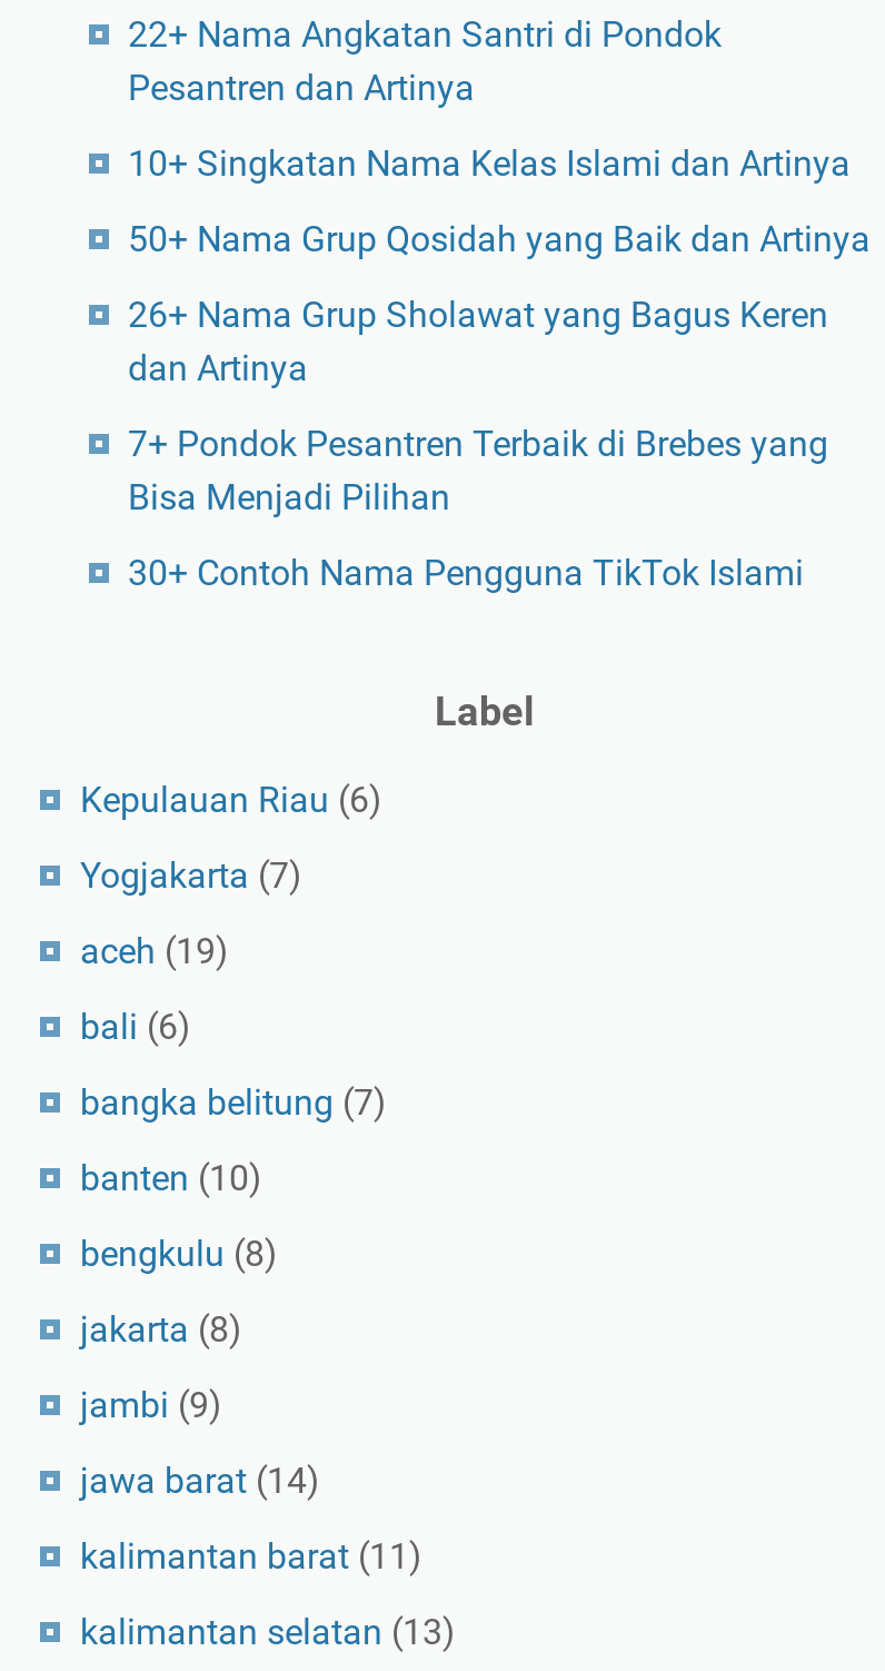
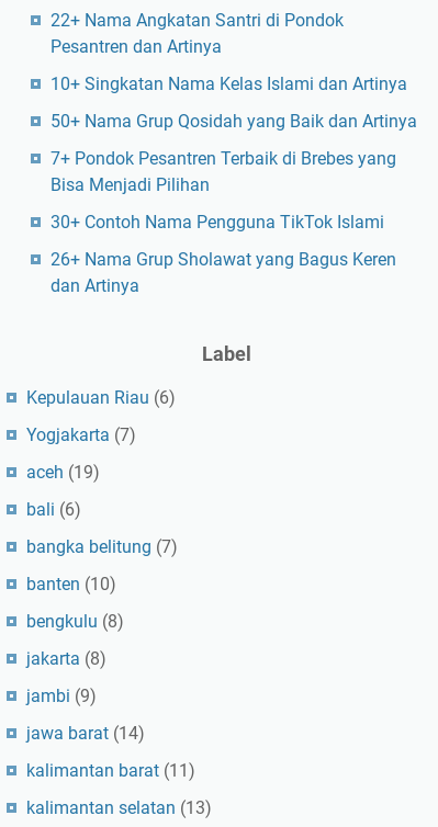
moved down: 26+ Nama Grup Sholawat yang Bagus Keren | dan Artinya

moved up: 7+ Pondok Pesantren Terbaik di Brebes yang | Bisa Menjadi Pilihan | 30+ Contoh Nama Pengguna TikTok Islami
